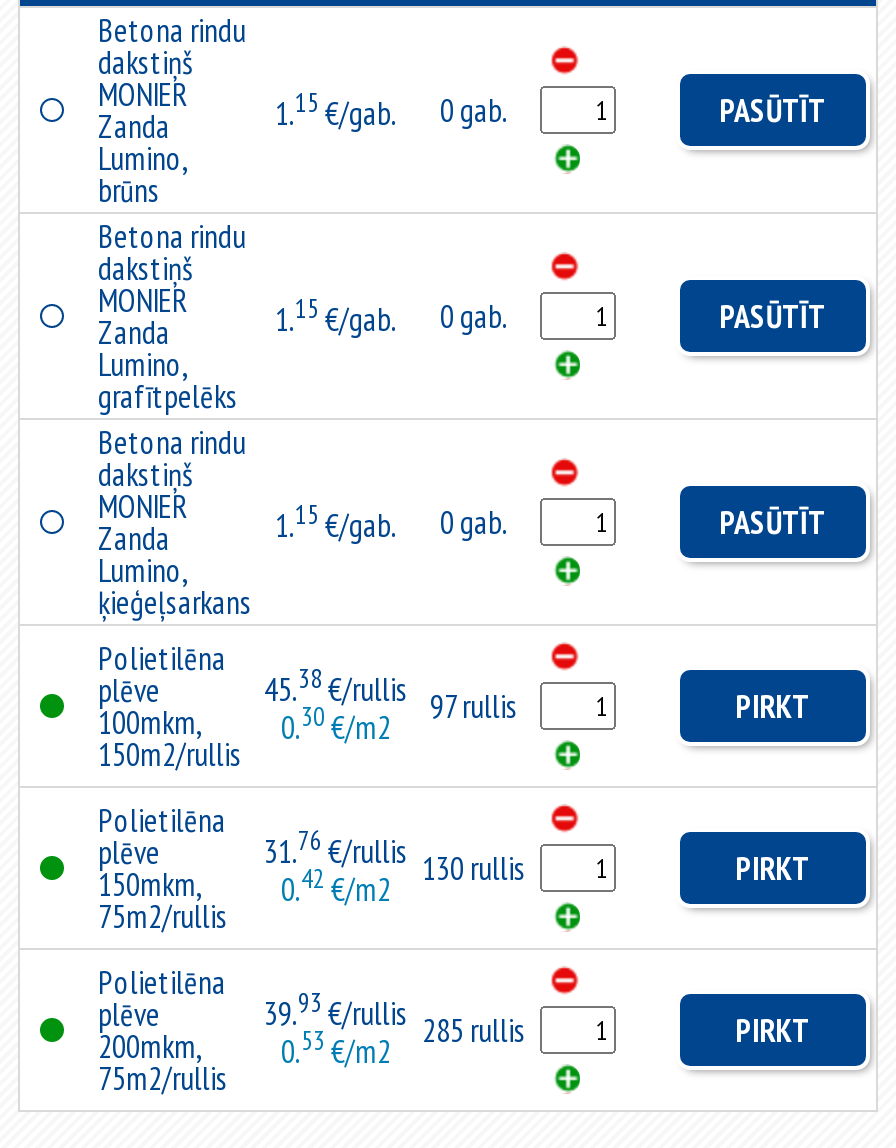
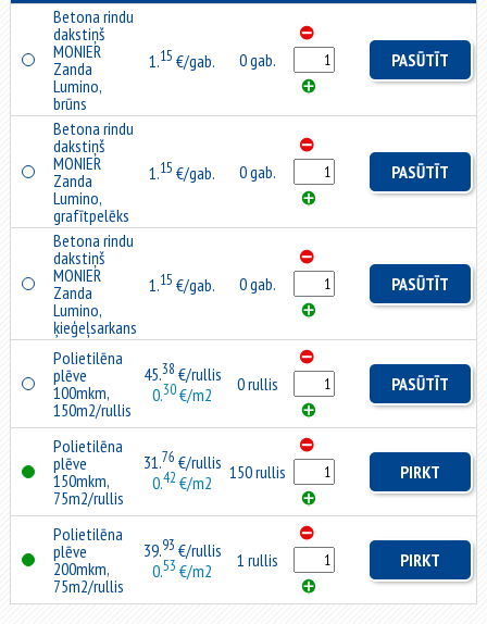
- 97 rullis
- PIRKT
+ 0 rullis
+ PASŪTĪT

- 130 rullis
+ 150 rullis

- 285 rullis
+ 1 rullis
